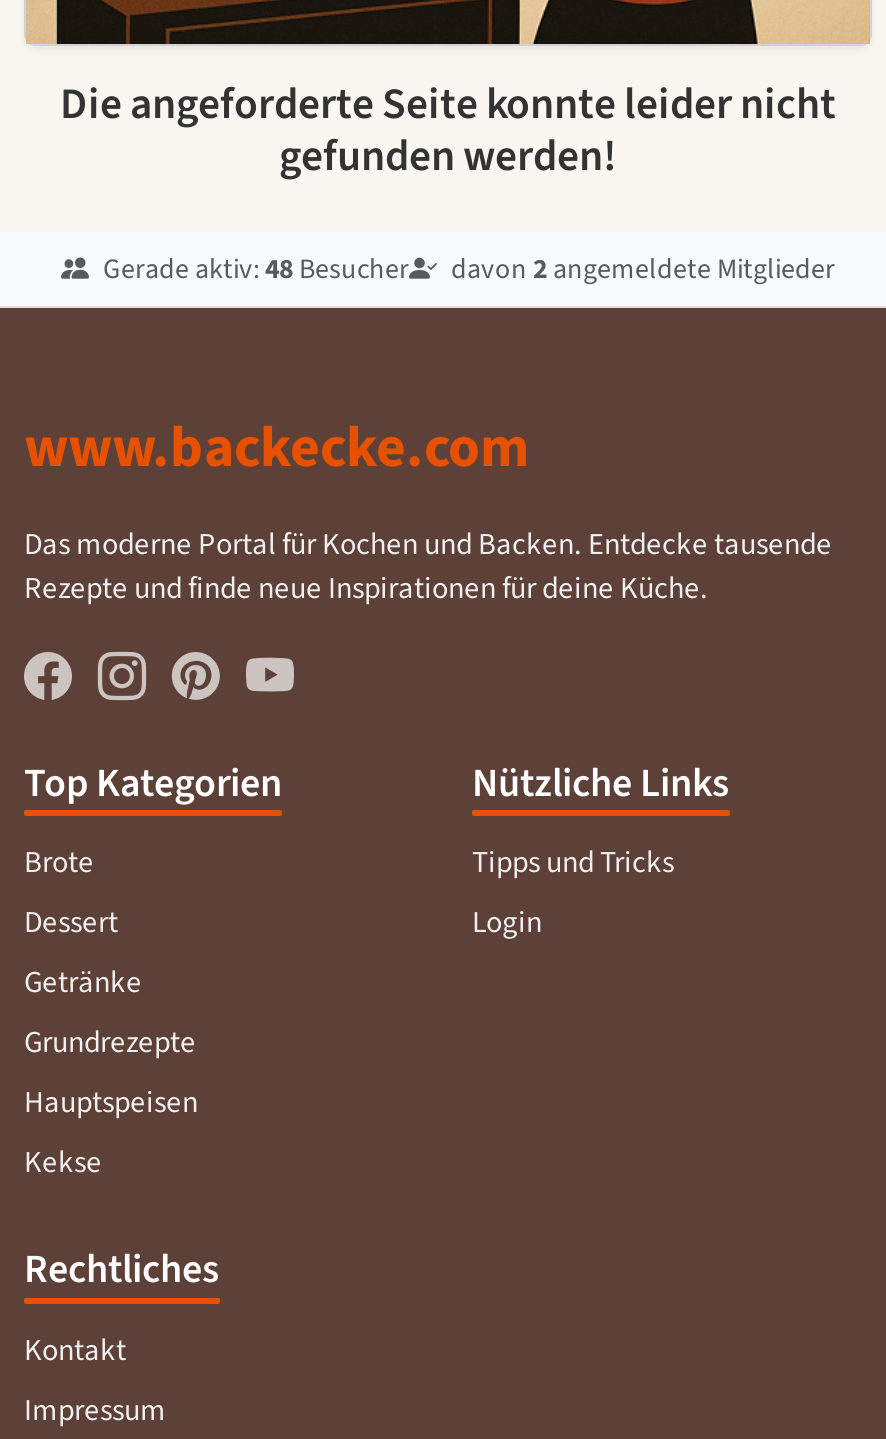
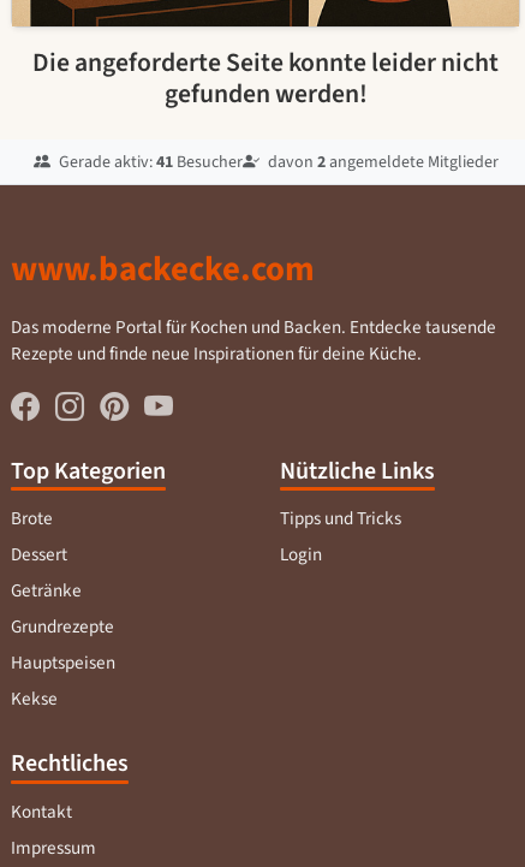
- Gerade aktiv: 48 Besucher
+ Gerade aktiv: 41 Besucher
